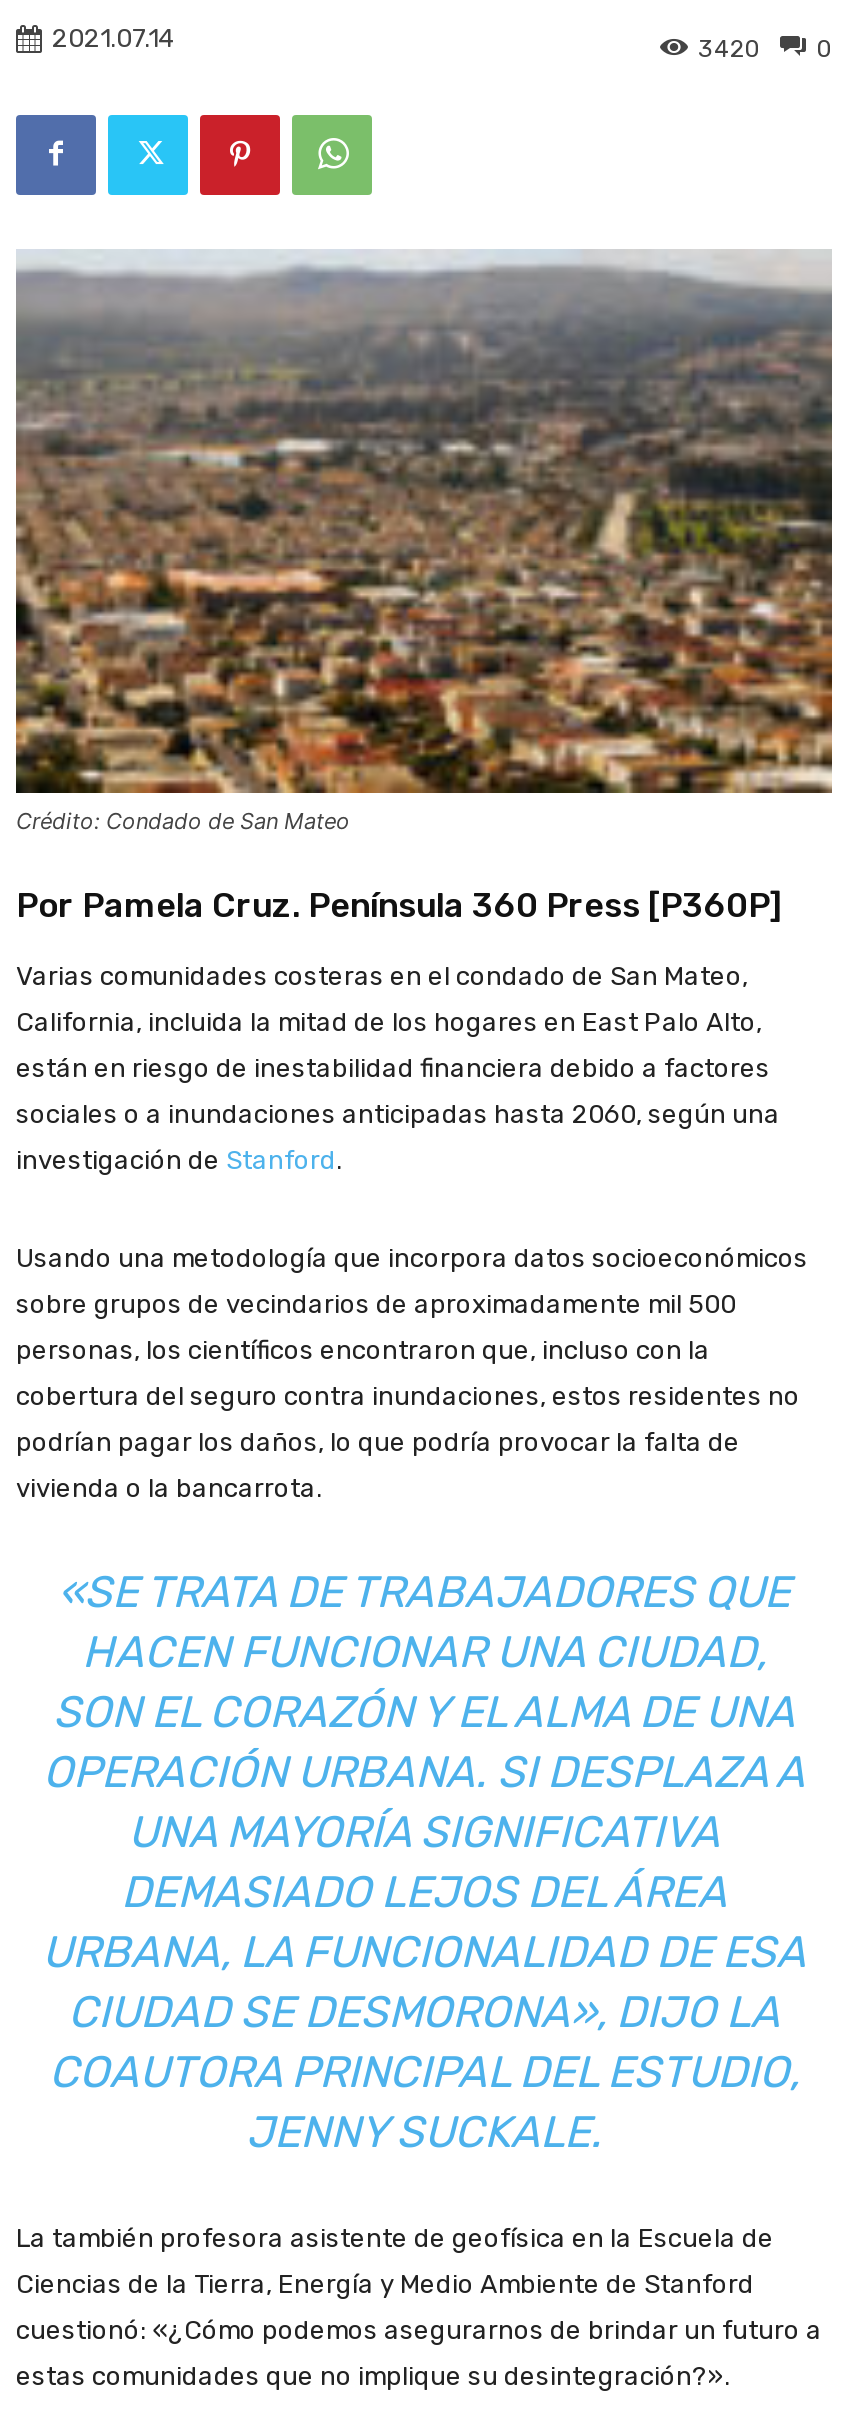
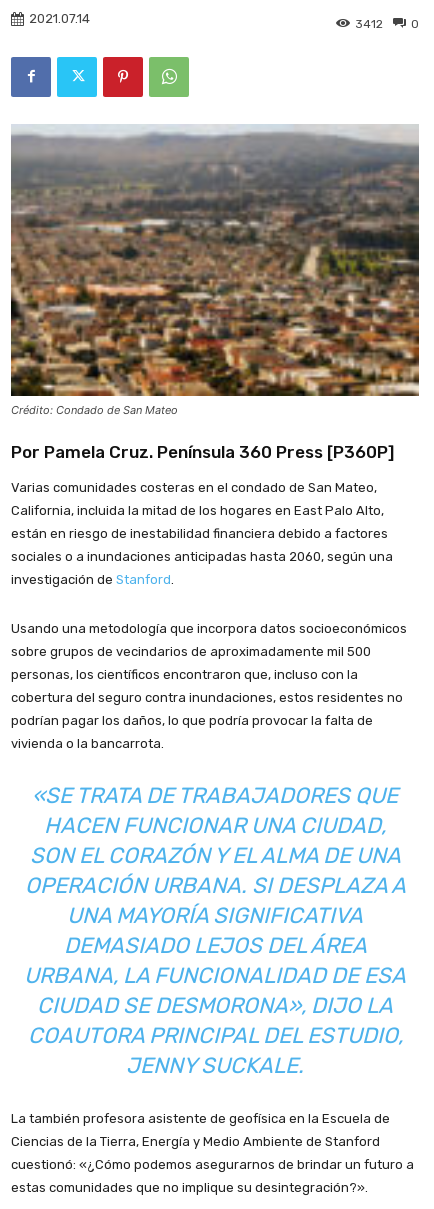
- 3420 0
+ 3412 0
